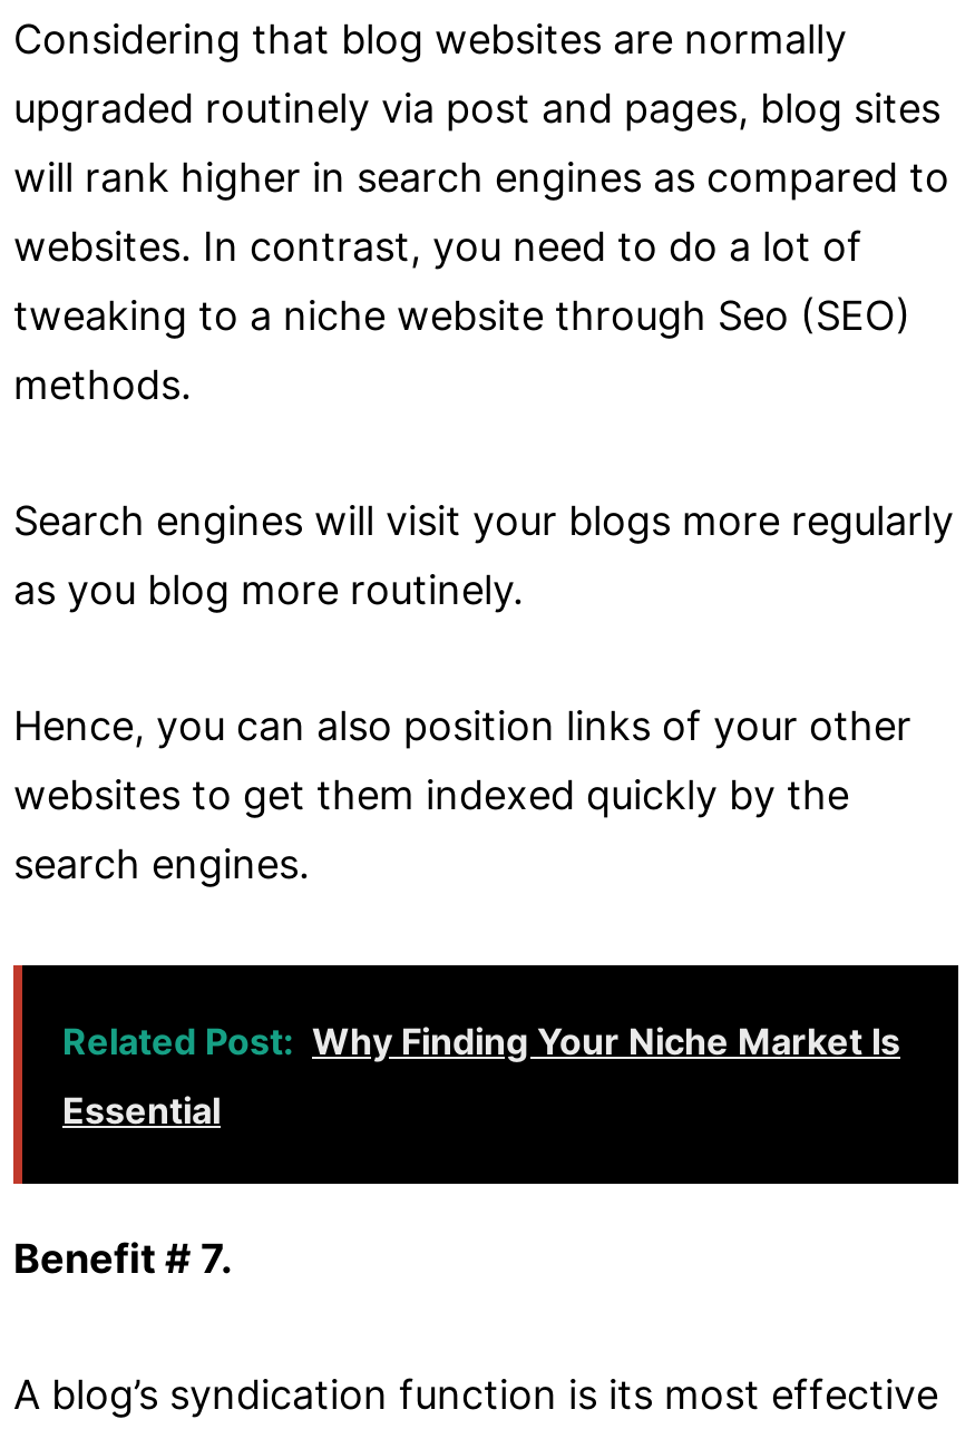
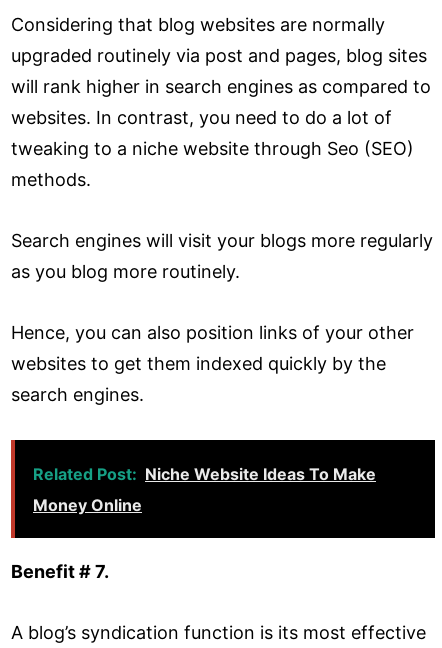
- Related Post: Why Finding Your Niche Market Is
+ Related Post: Niche Website Ideas To Make

- Essential
+ Money Online
